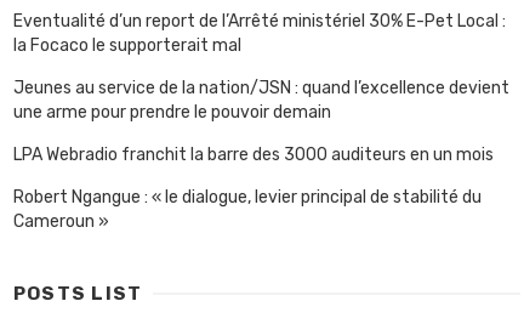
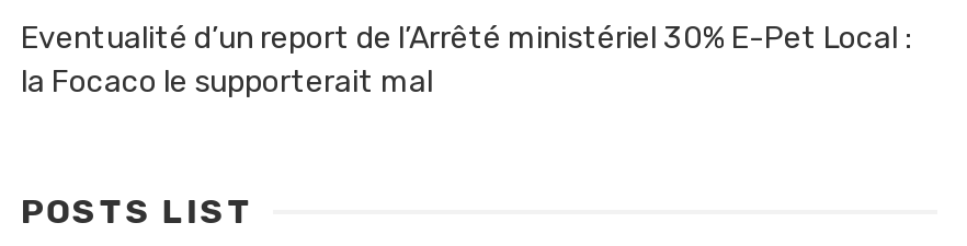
- Jeunes au service de la nation/JSN : quand l’excellence devient
- une arme pour prendre le pouvoir demain
- LPA Webradio franchit la barre des 3000 auditeurs en un mois
- Robert Ngangue : « le dialogue, levier principal de stabilité du
- Cameroun »
